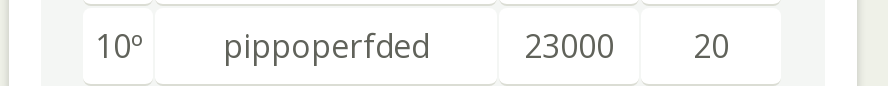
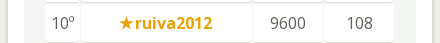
- pippoperfded
- 23000
- 20
+ ruiva2012
+ 9600
+ 108
